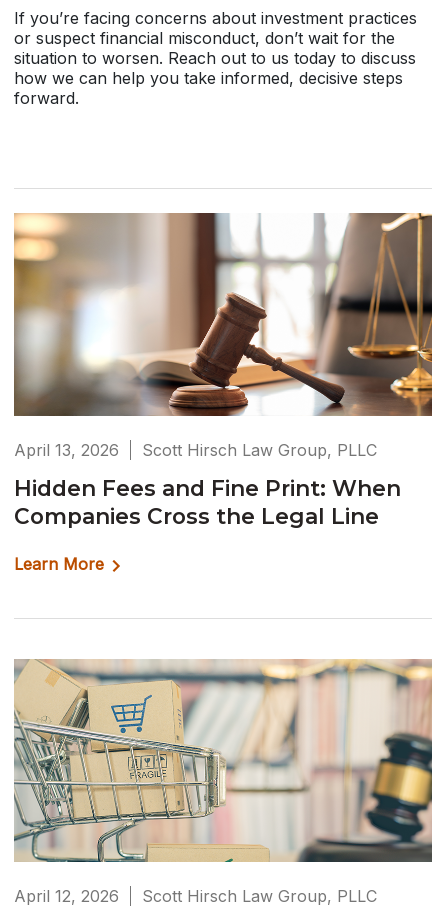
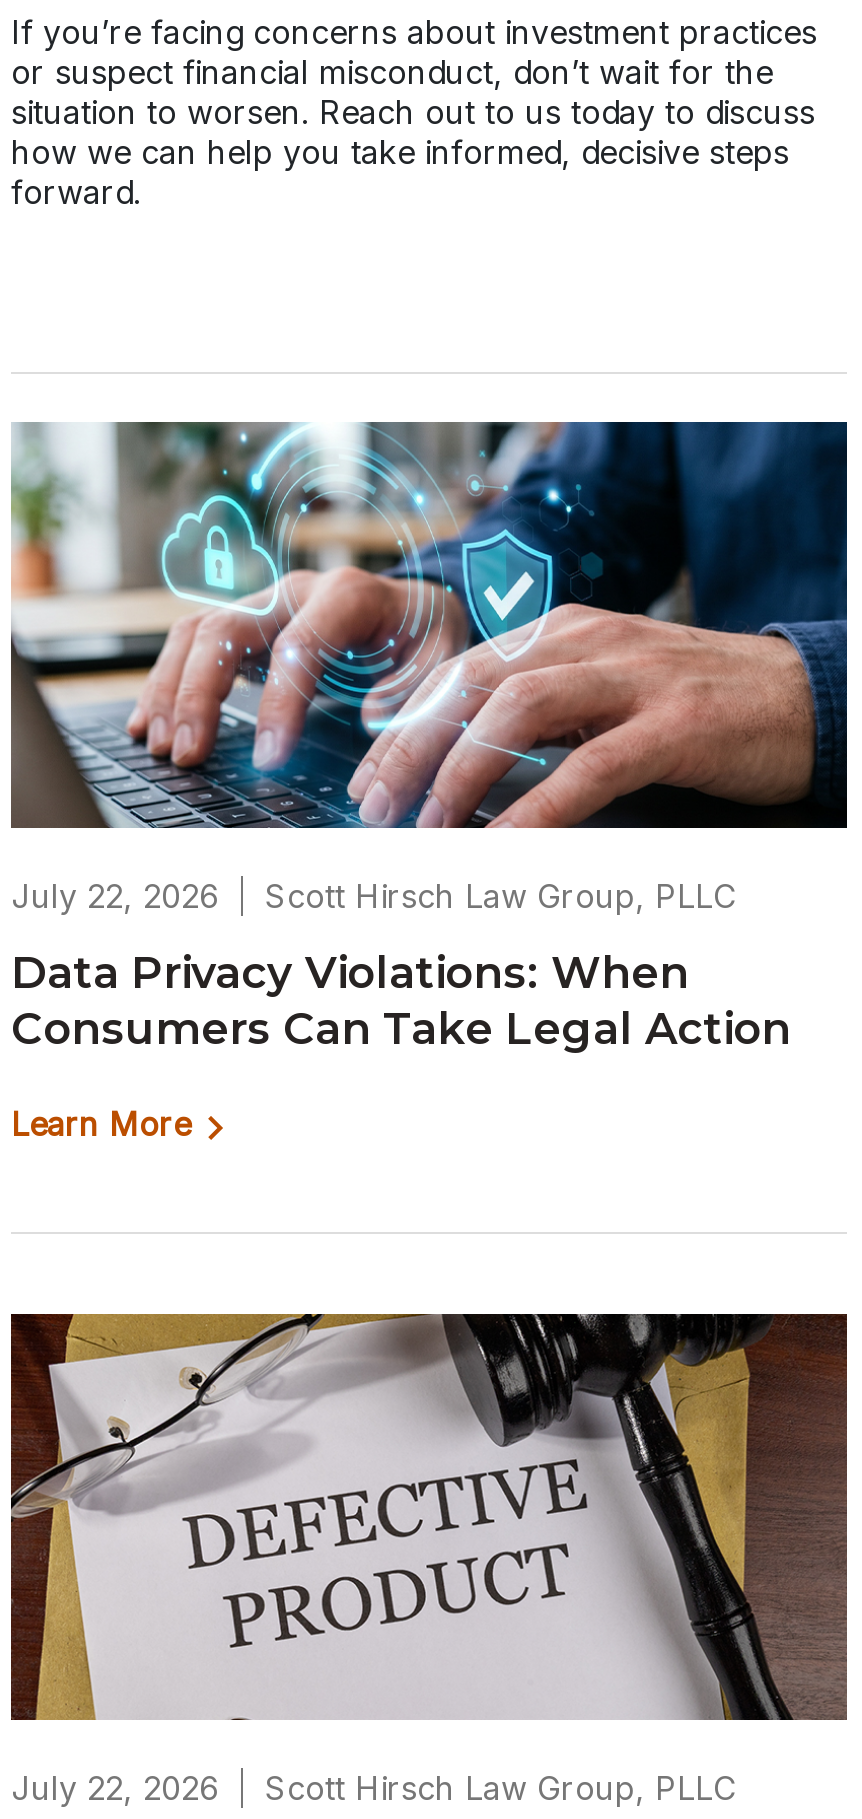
- [image]
- April 13, 2026 Scott Hirsch Law Group, PLLC
+ [image]
+ July 22, 2026 Scott Hirsch Law Group, PLLC

- Hidden Fees and Fine Print: When
- Companies Cross the Legal Line
+ Data Privacy Violations: When
+ Consumers Can Take Legal Action

- [image]
- April 12, 2026 Scott Hirsch Law Group, PLLC
+ [image]
+ July 22, 2026 Scott Hirsch Law Group, PLLC
